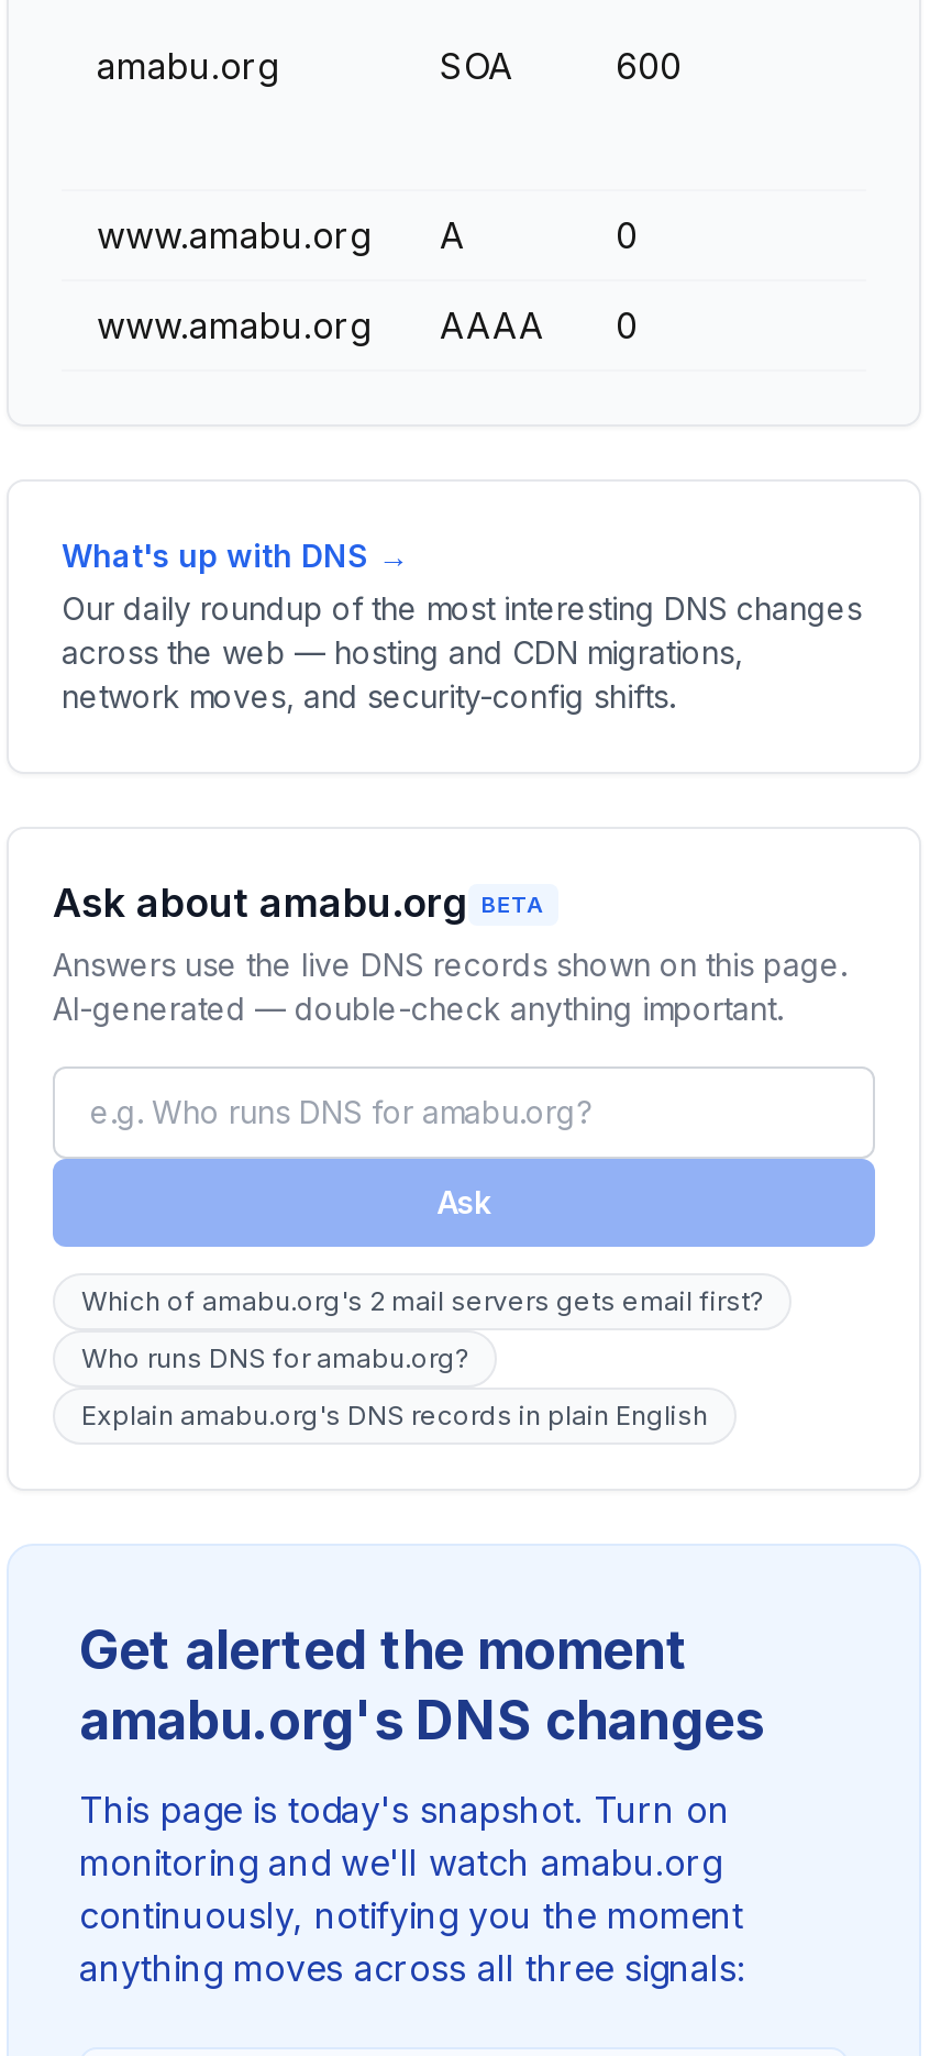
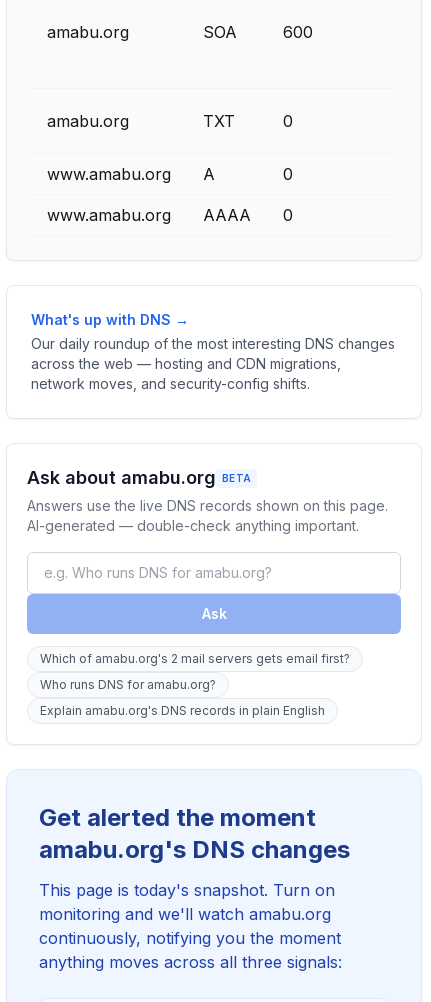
+ amabu.org
+ TXT
+ 0
